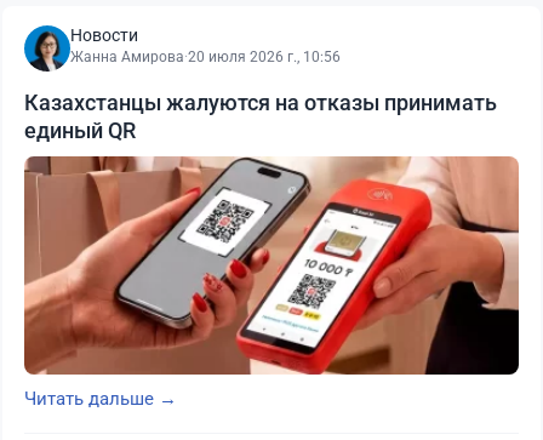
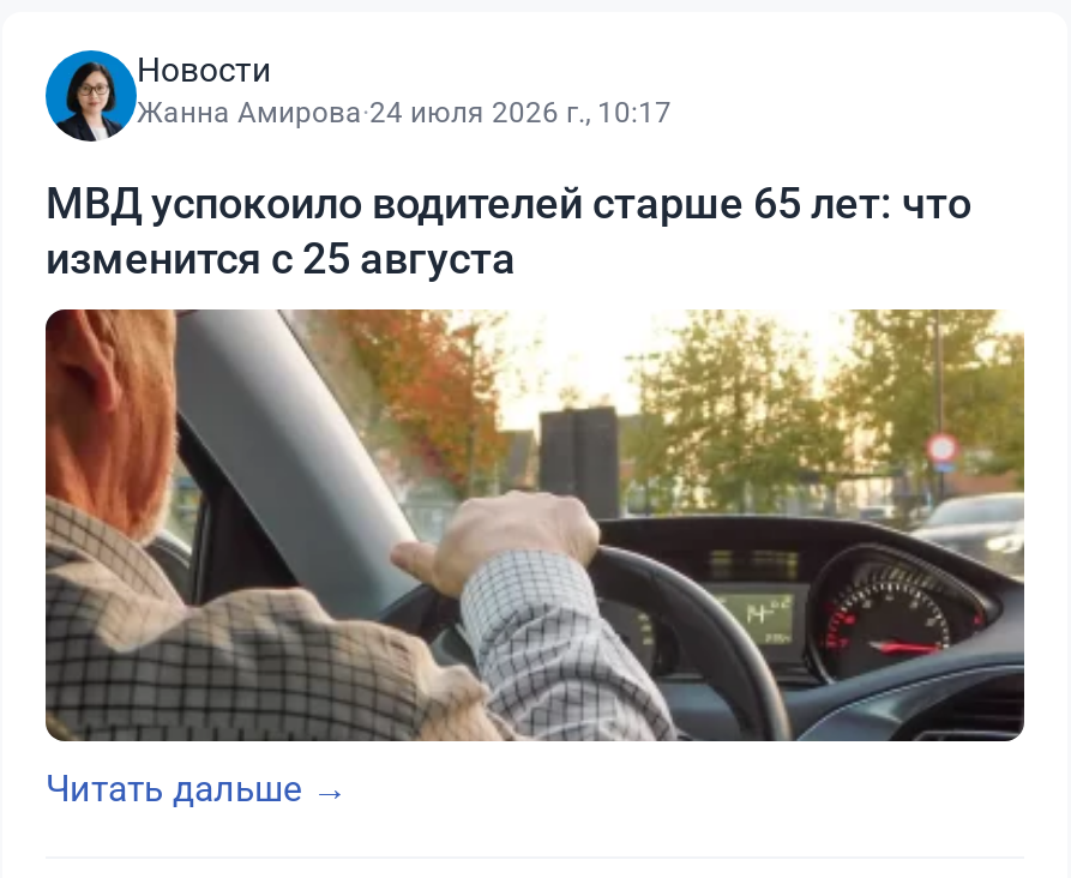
- Жанна Амирова·20 июля 2026 г., 10:56
+ Жанна Амирова·24 июля 2026 г., 10:17

- Казахстанцы жалуются на отказы принимать
- единый QR
+ МВД успокоило водителей старше 65 лет: что
+ изменится с 25 августа

- [image]
+ [image]
